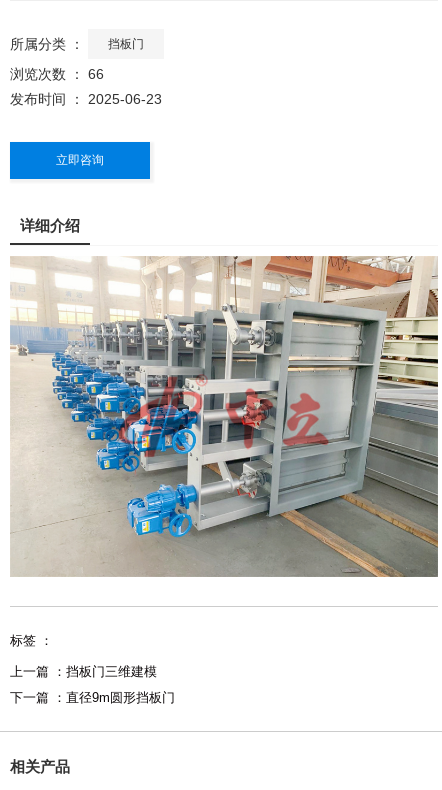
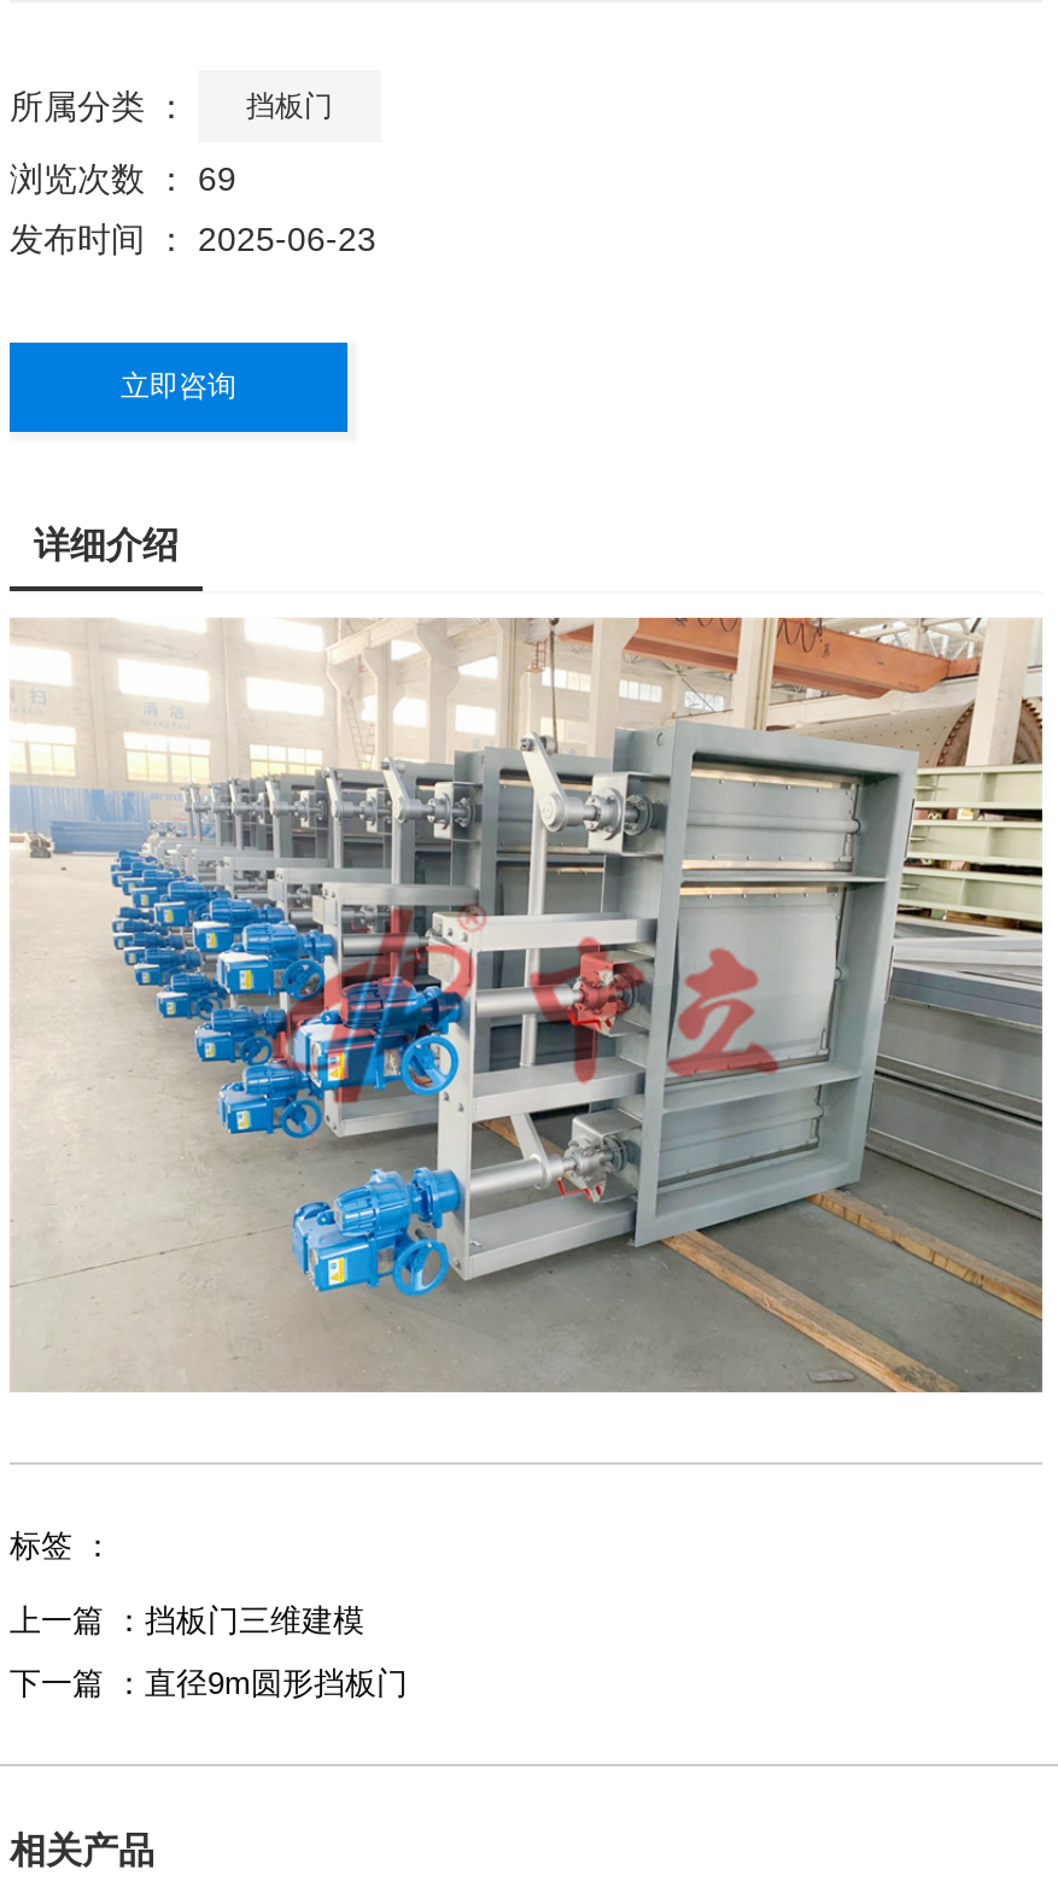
- 浏览次数 ：66
+ 浏览次数 ：69
